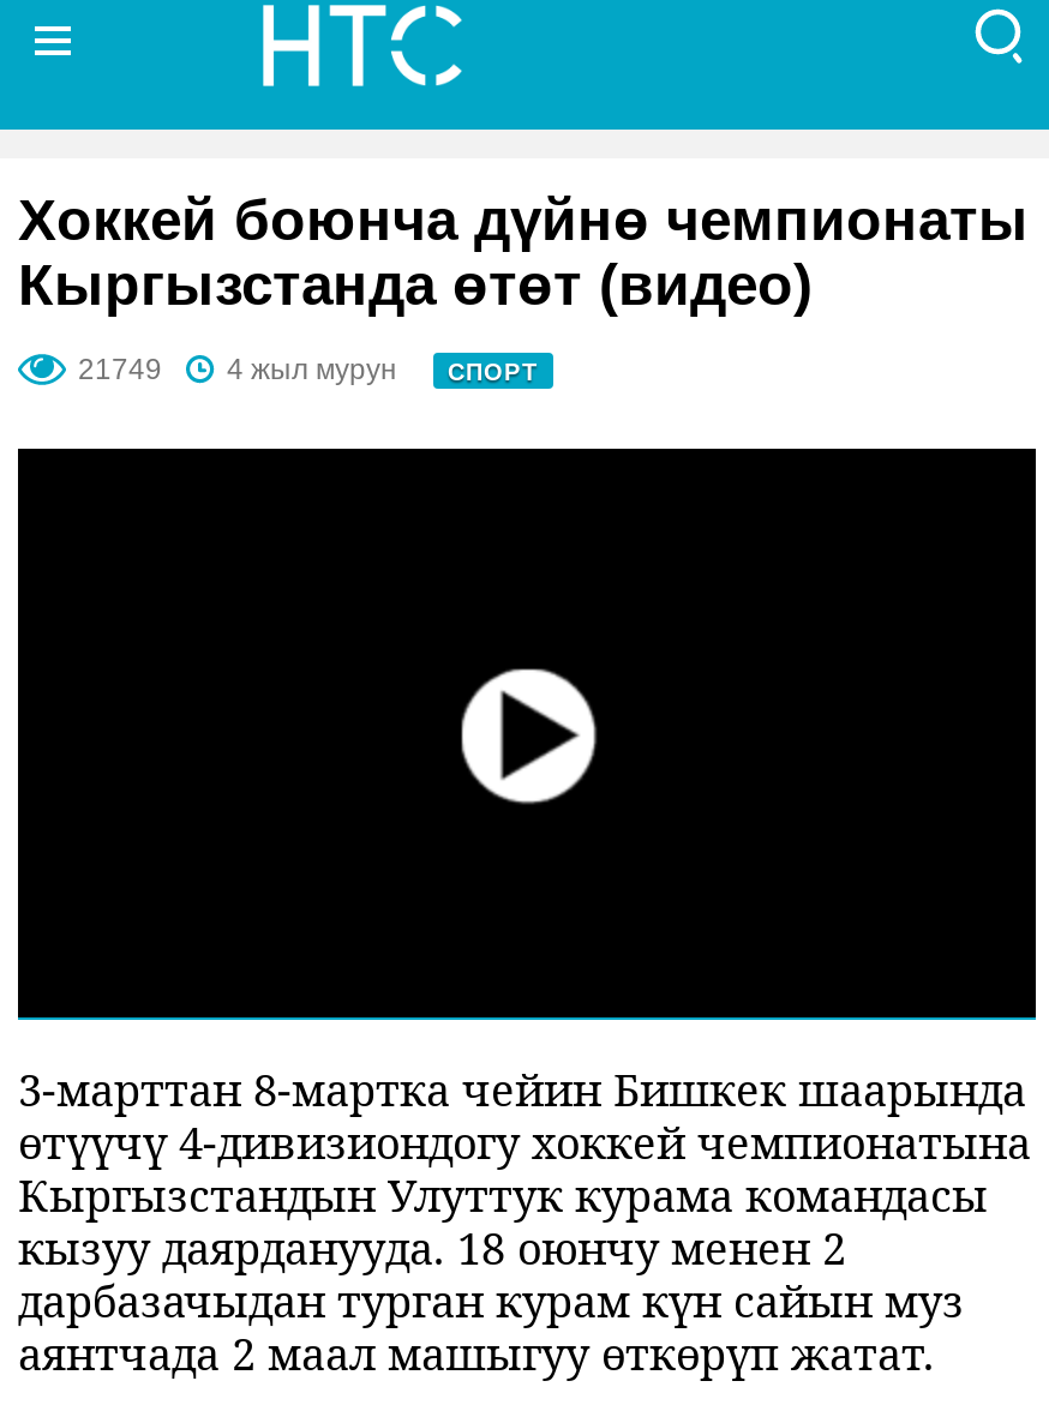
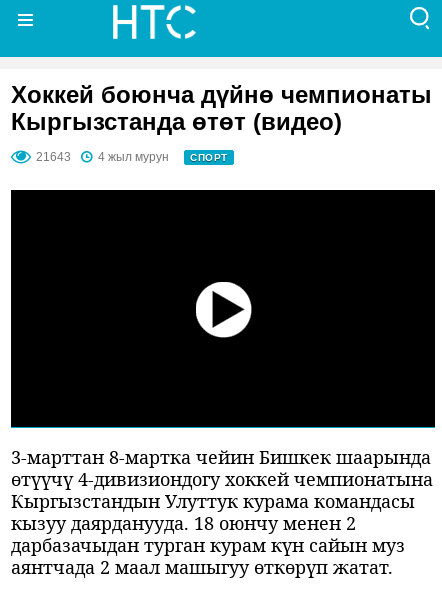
- 21749 4 жыл мурун СПОРТ
+ 21643 4 жыл мурун СПОРТ
